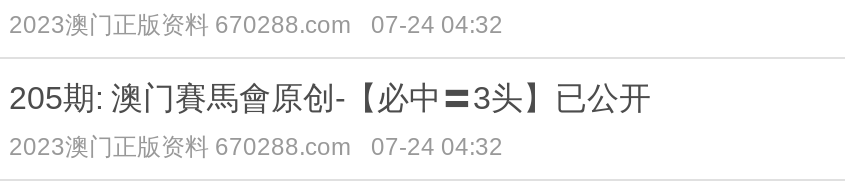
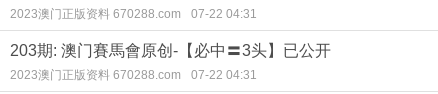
- 2023澳门正版资料 670288.com 07-24 04:32
+ 2023澳门正版资料 670288.com 07-22 04:31

- 205期: 澳门賽馬會原创-【必中〓3头】已公开
+ 203期: 澳门賽馬會原创-【必中〓3头】已公开

- 2023澳门正版资料 670288.com 07-24 04:32
+ 2023澳门正版资料 670288.com 07-22 04:31
